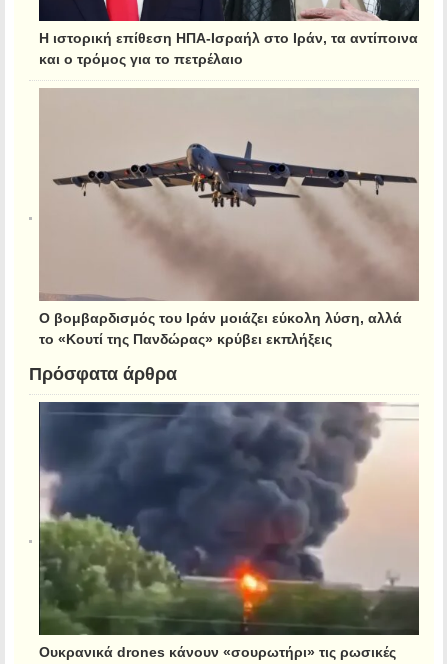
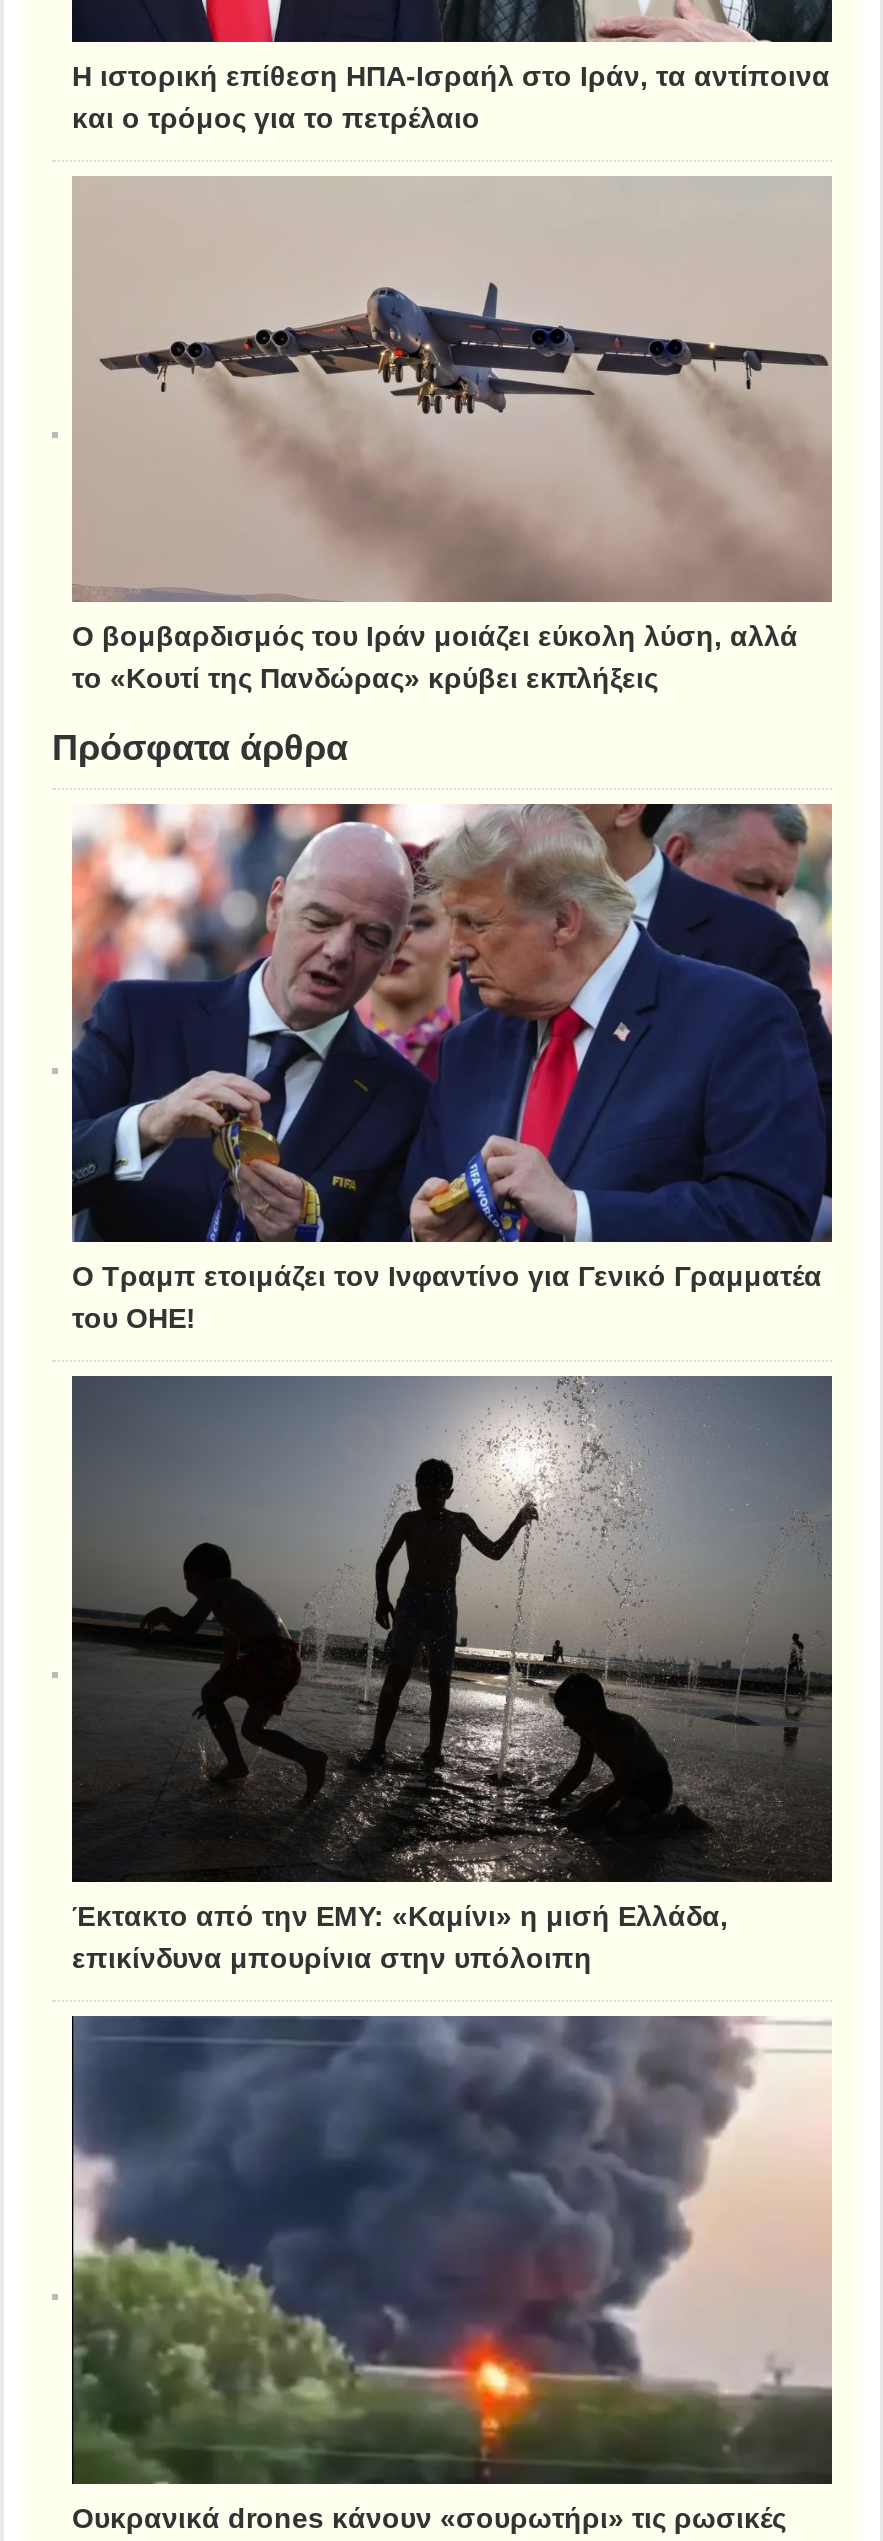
+ [image]
+ Ο Τραμπ ετοιμάζει τον Ινφαντίνο για Γενικό Γραμματέα
+ του ΟΗΕ!

+ [image]
+ Έκτακτο από την ΕΜΥ: «Καμίνι» η μισή Ελλάδα,
+ επικίνδυνα μπουρίνια στην υπόλοιπη
